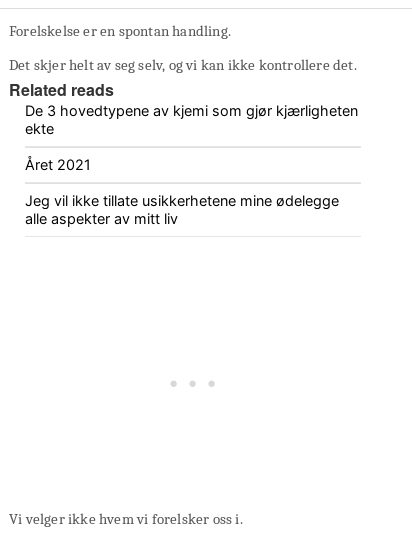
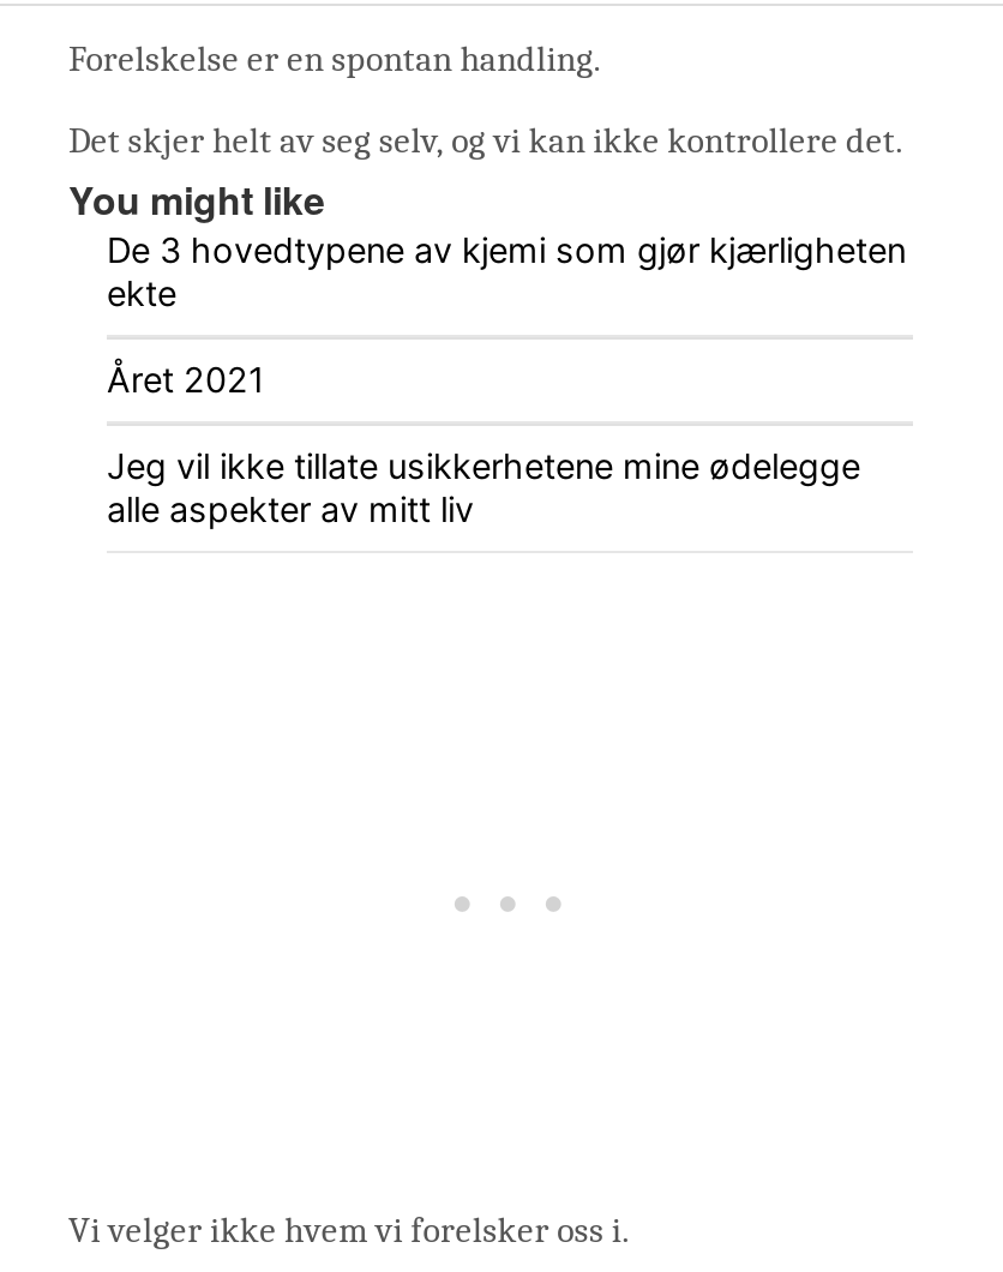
- Related reads
+ You might like
